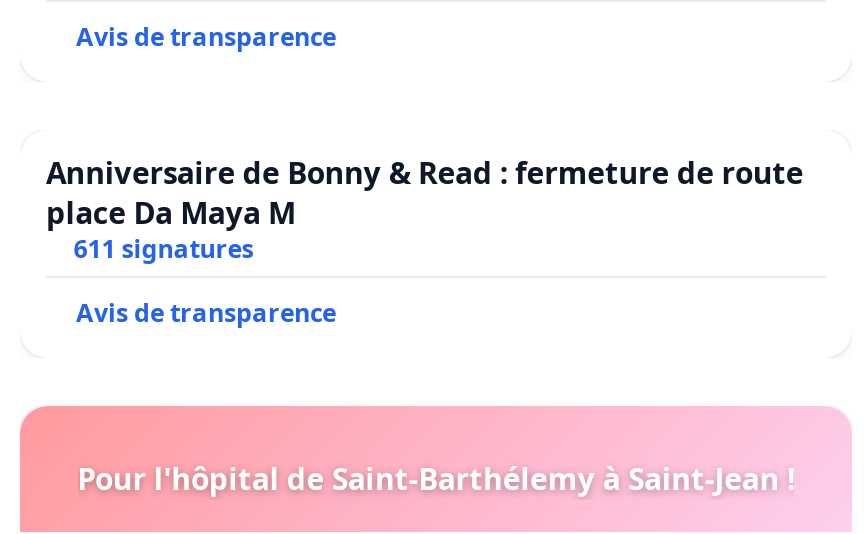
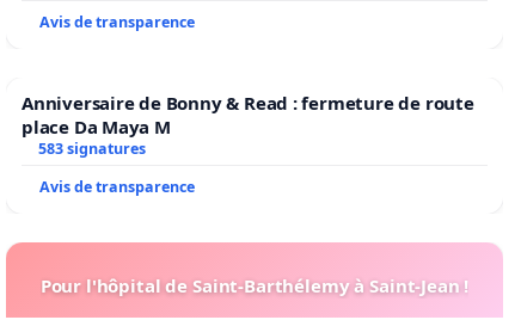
- 611 signatures
+ 583 signatures
